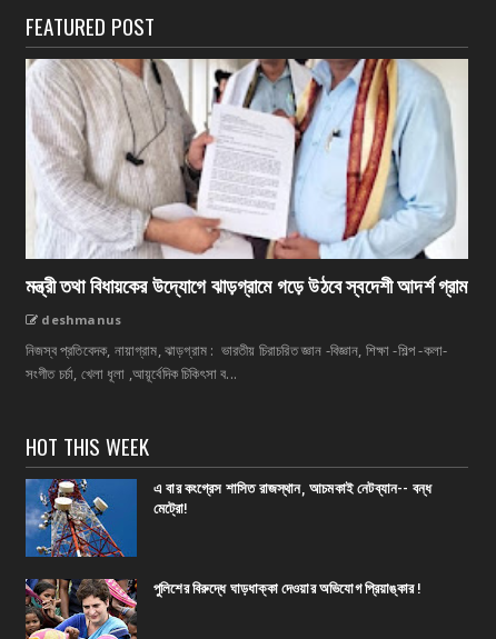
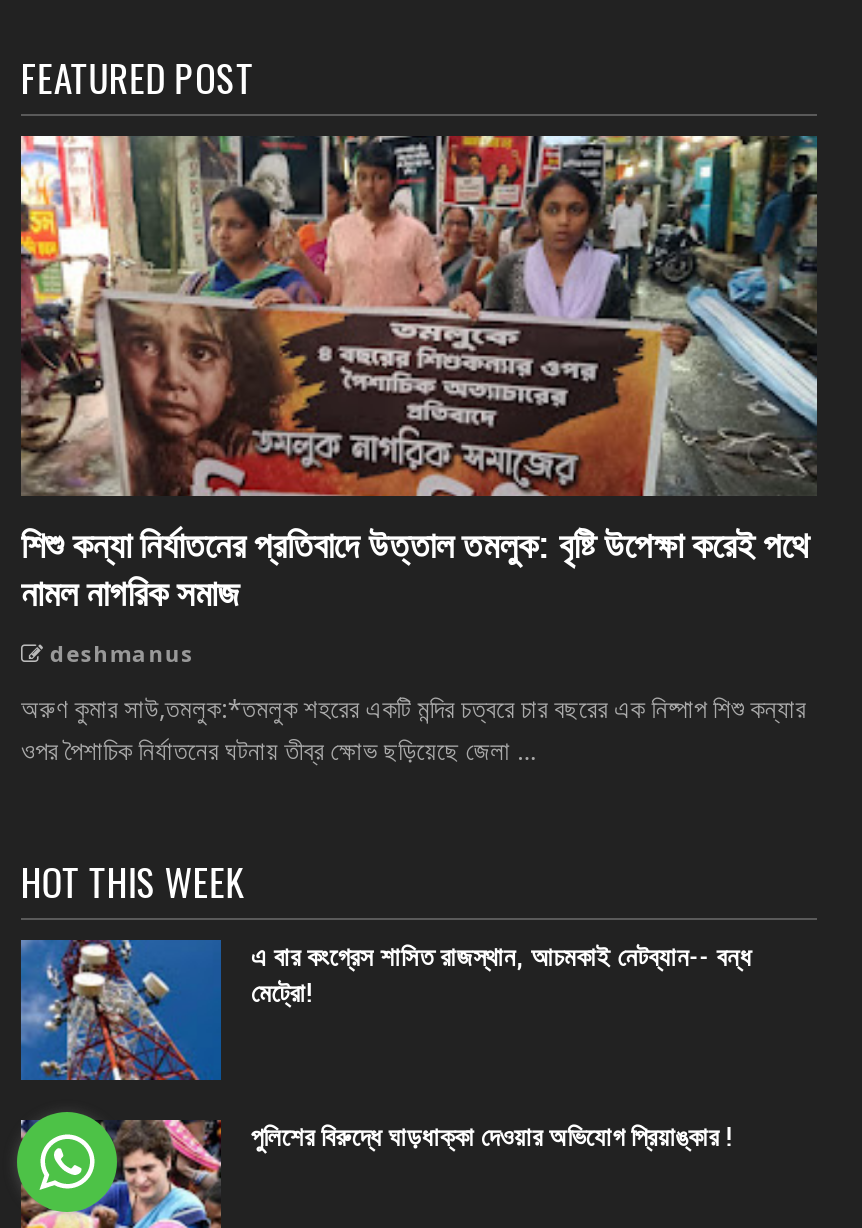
- [image]
- মন্ত্রী তথা বিধায়কের উদ্যোগে ঝাড়গ্রামে গড়ে উঠবে স্বদেশী আদর্শ গ্রাম
+ [image]
+ শিশু কন্যা নির্যাতনের প্রতিবাদে উত্তাল তমলুক: বৃষ্টি উপেক্ষা করেই পথে
+ নামল নাগরিক সমাজ

- নিজস্ব প্রতিবেদক, নায়াগ্রাম, ঝাড়গ্রাম : ভারতীয় চিরাচরিত জ্ঞান -বিজ্ঞান, শিক্ষা -শিল্প -কলা-
- সংগীত চর্চা, খেলা ধূলা ,আয়ূর্বেদিক চিকিৎসা ব...
+ অরুণ কুমার সাউ,তমলুক:*তমলুক শহরের একটি মন্দির চত্বরে চার বছরের এক নিষ্পাপ শিশু কন্যার
+ ওপর পৈশাচিক নির্যাতনের ঘটনায় তীব্র ক্ষোভ ছড়িয়েছে জেলা ...

- [image]
+ [image]
